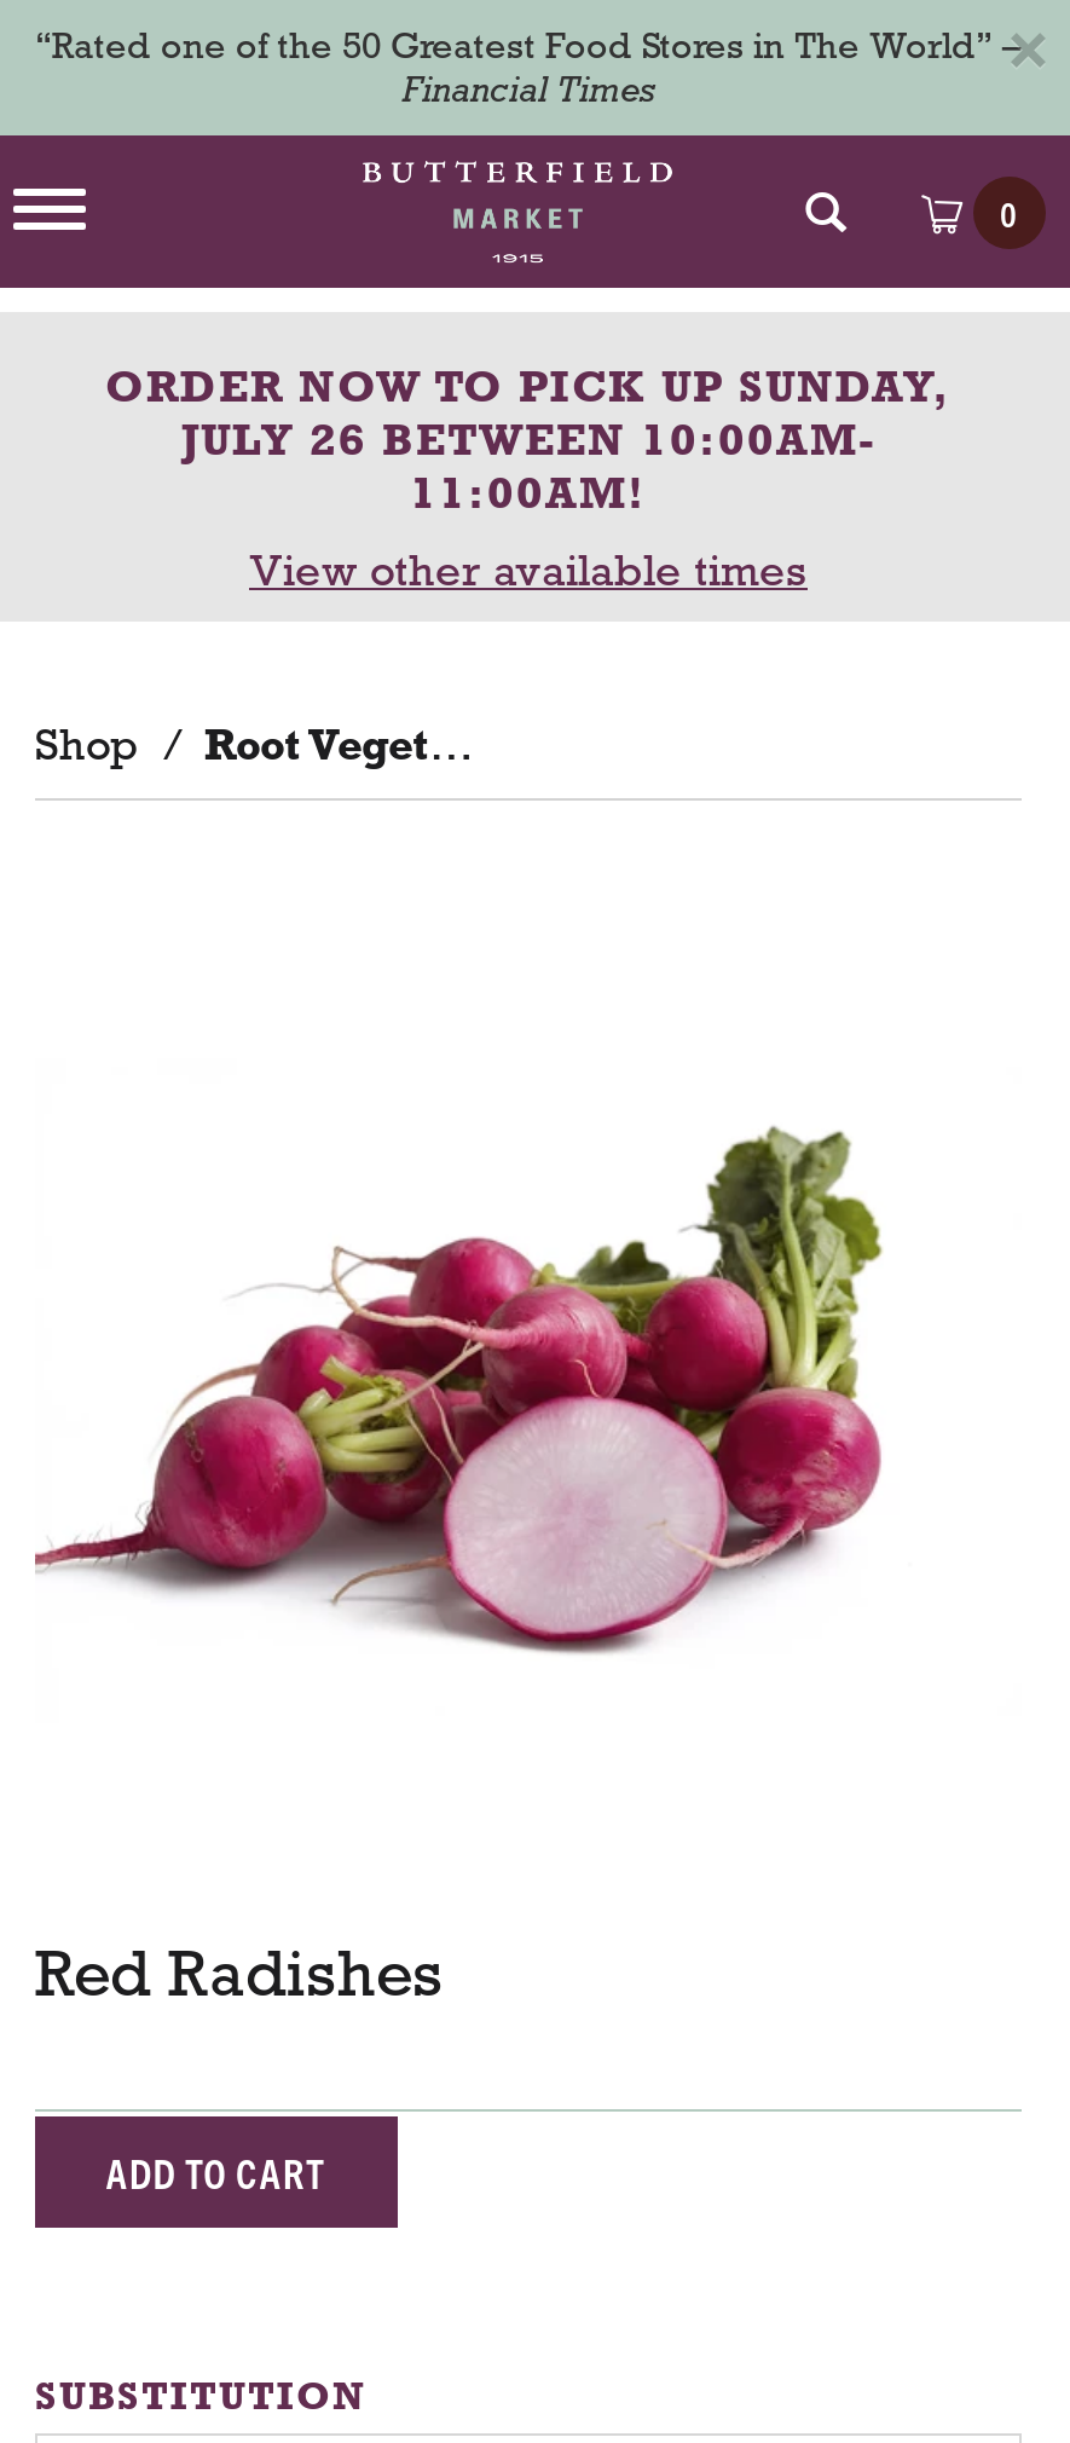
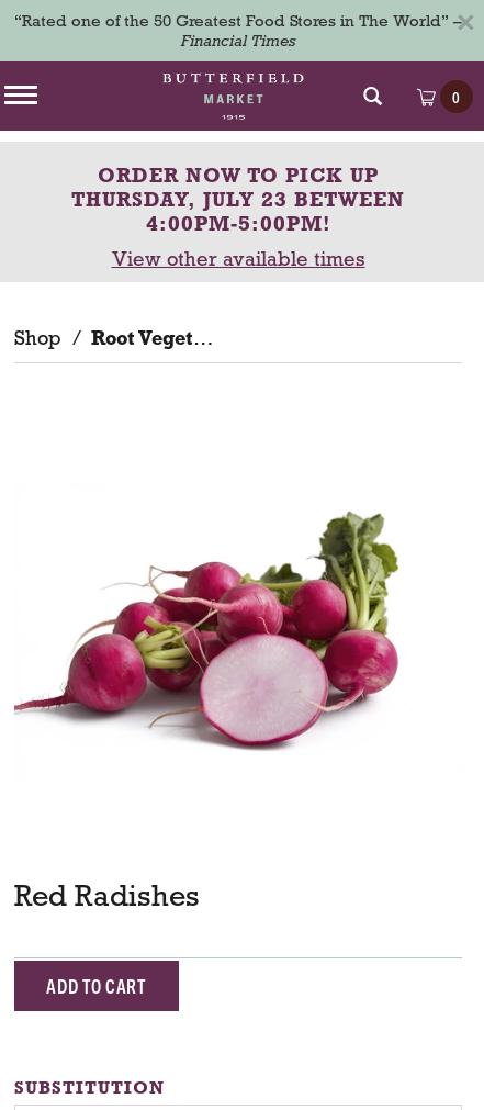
- ORDER NOW TO PICK UP SUNDAY,
- JULY 26 BETWEEN 10:00AM-
- 11:00AM!
+ ORDER NOW TO PICK UP
+ THURSDAY, JULY 23 BETWEEN
+ 4:00PM-5:00PM!
